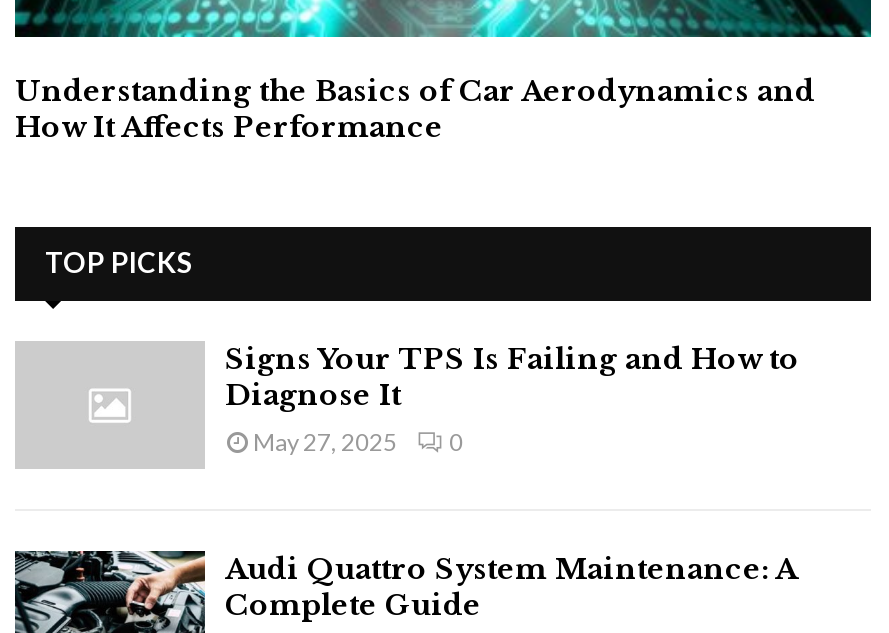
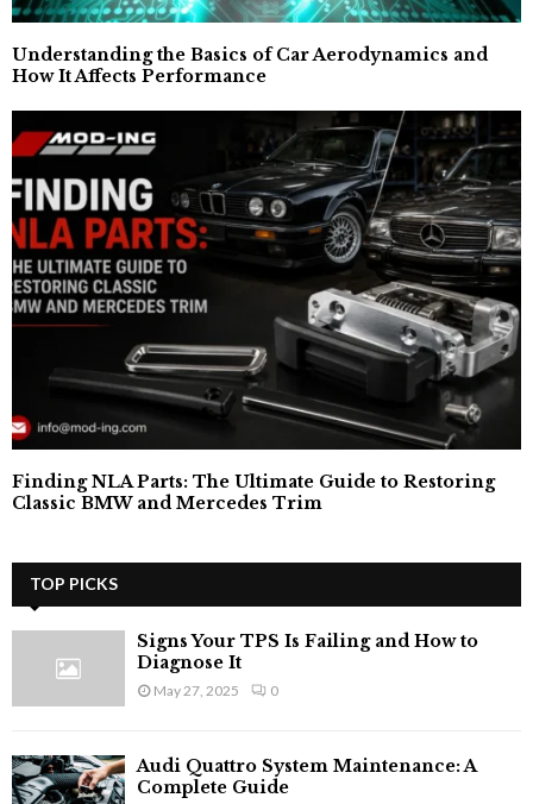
+ [image]
+ Finding NLA Parts: The Ultimate Guide to Restoring
+ Classic BMW and Mercedes Trim
